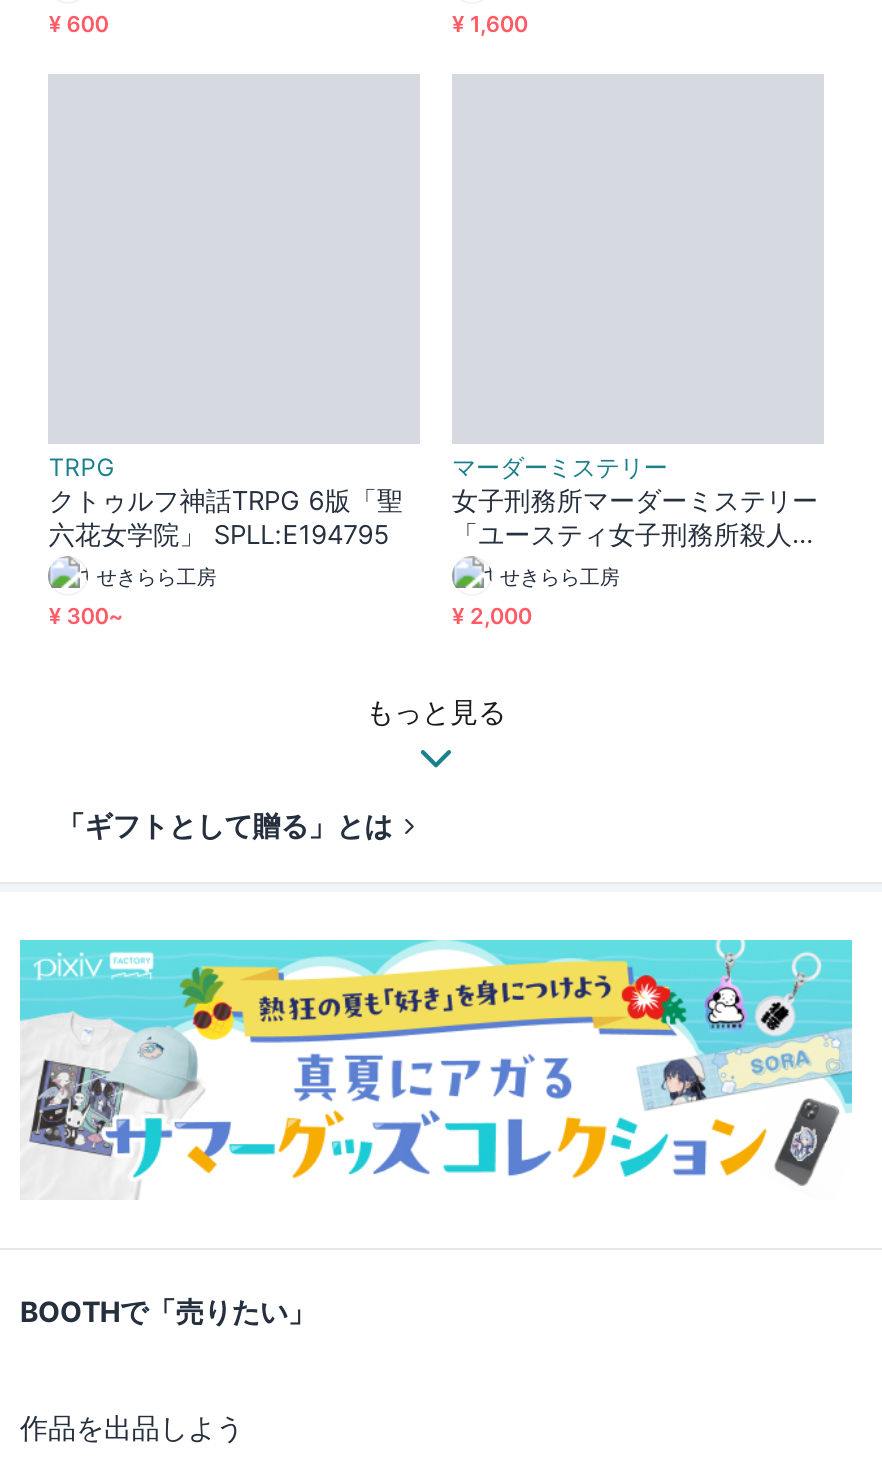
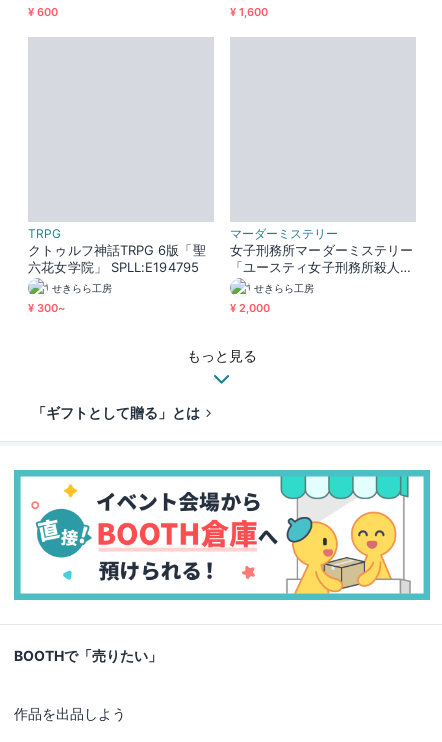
- [image]
+ [image]
